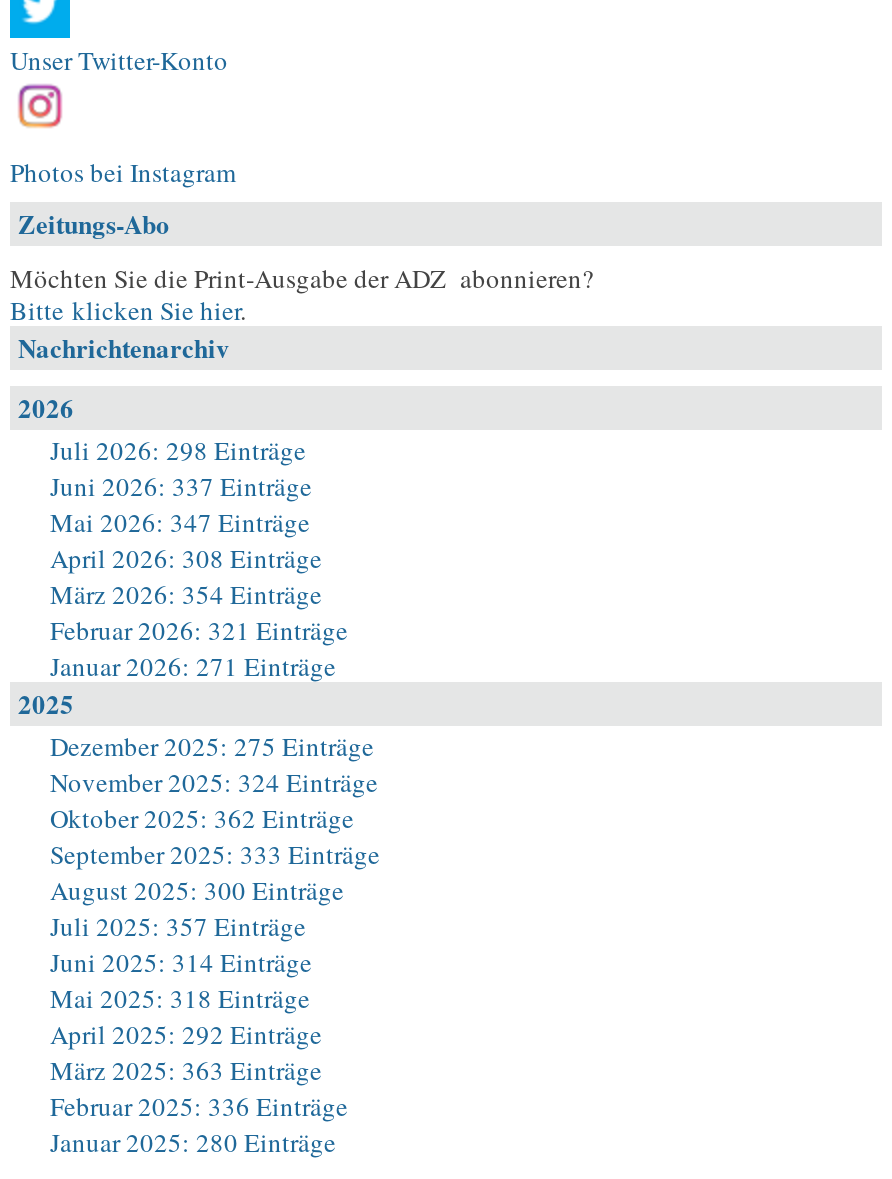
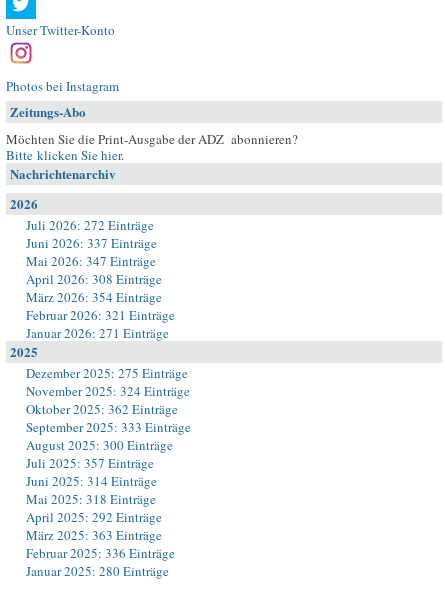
- Juli 2026: 298 Einträge
+ Juli 2026: 272 Einträge
